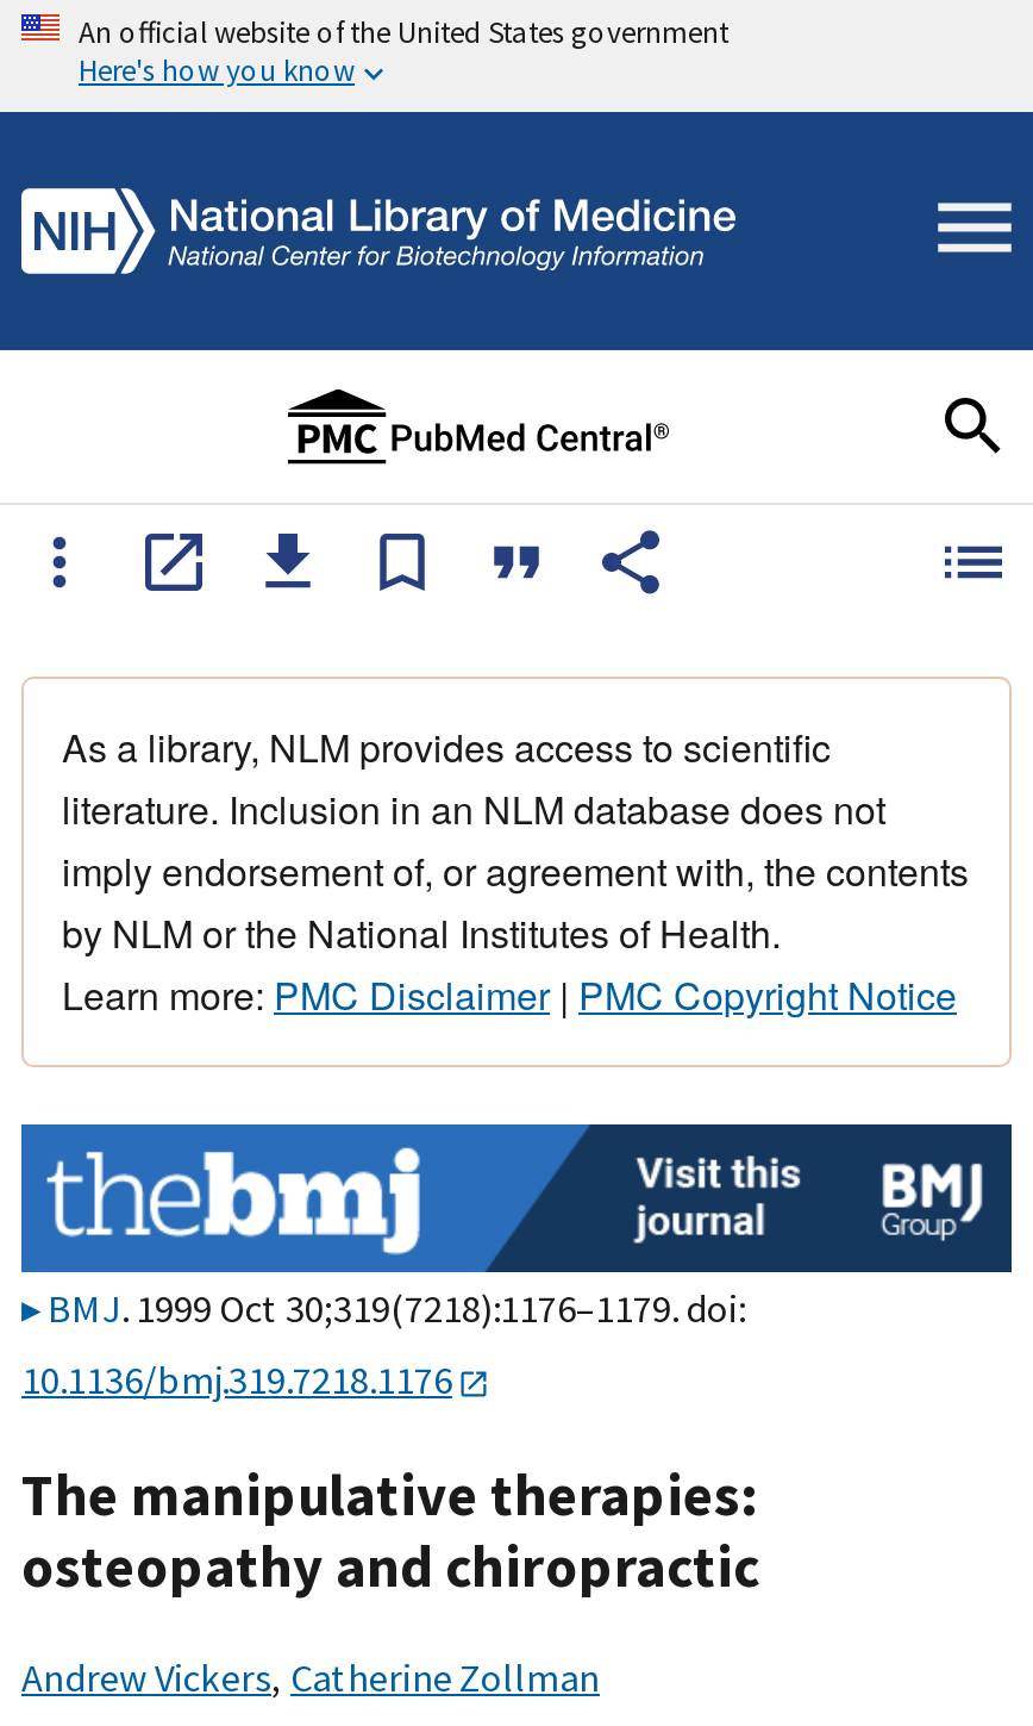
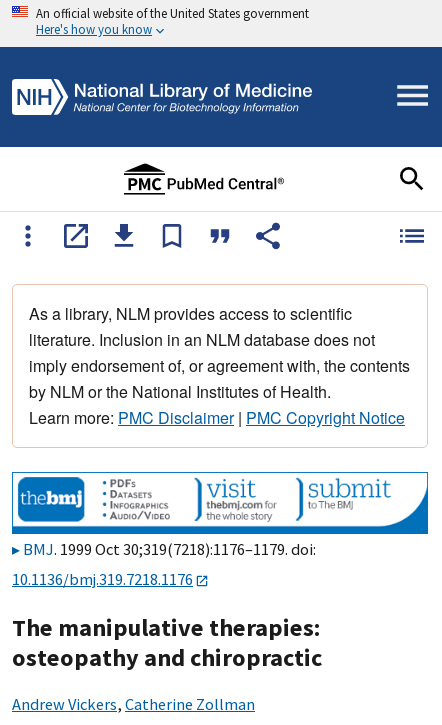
- [image]
+ [image]
